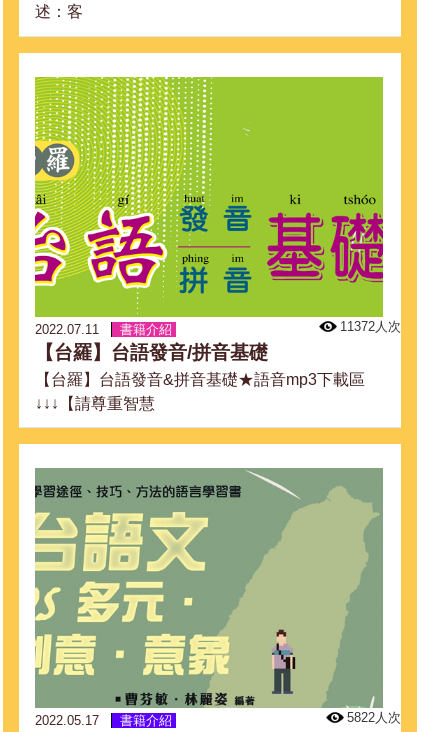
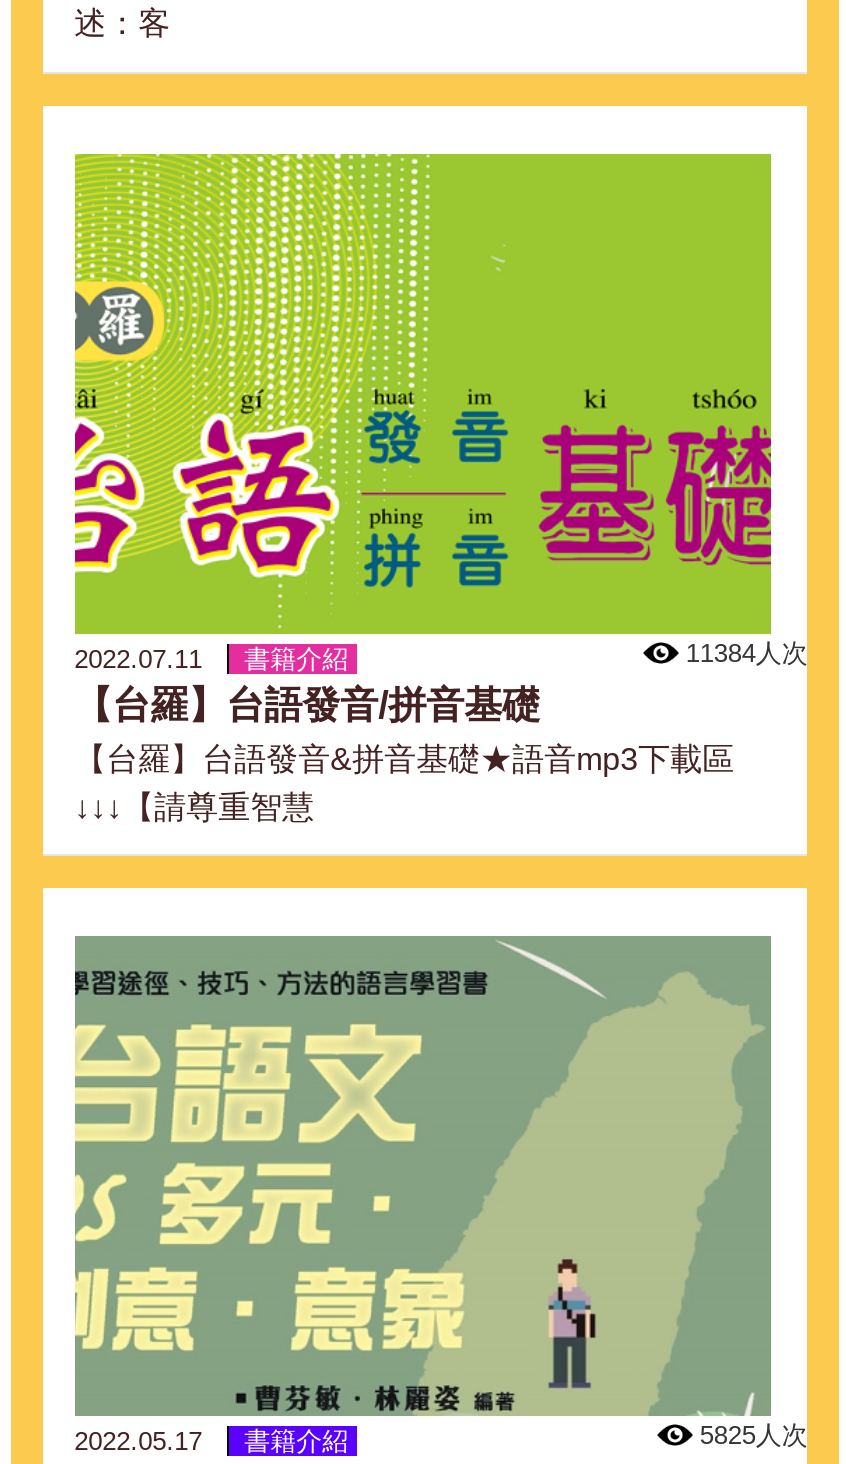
- 11372人次
+ 11384人次

- 5822人次
+ 5825人次
